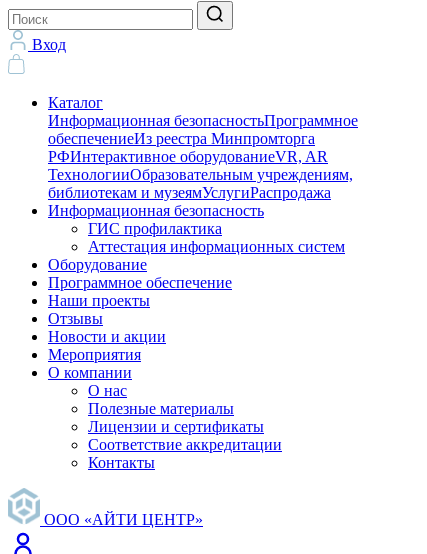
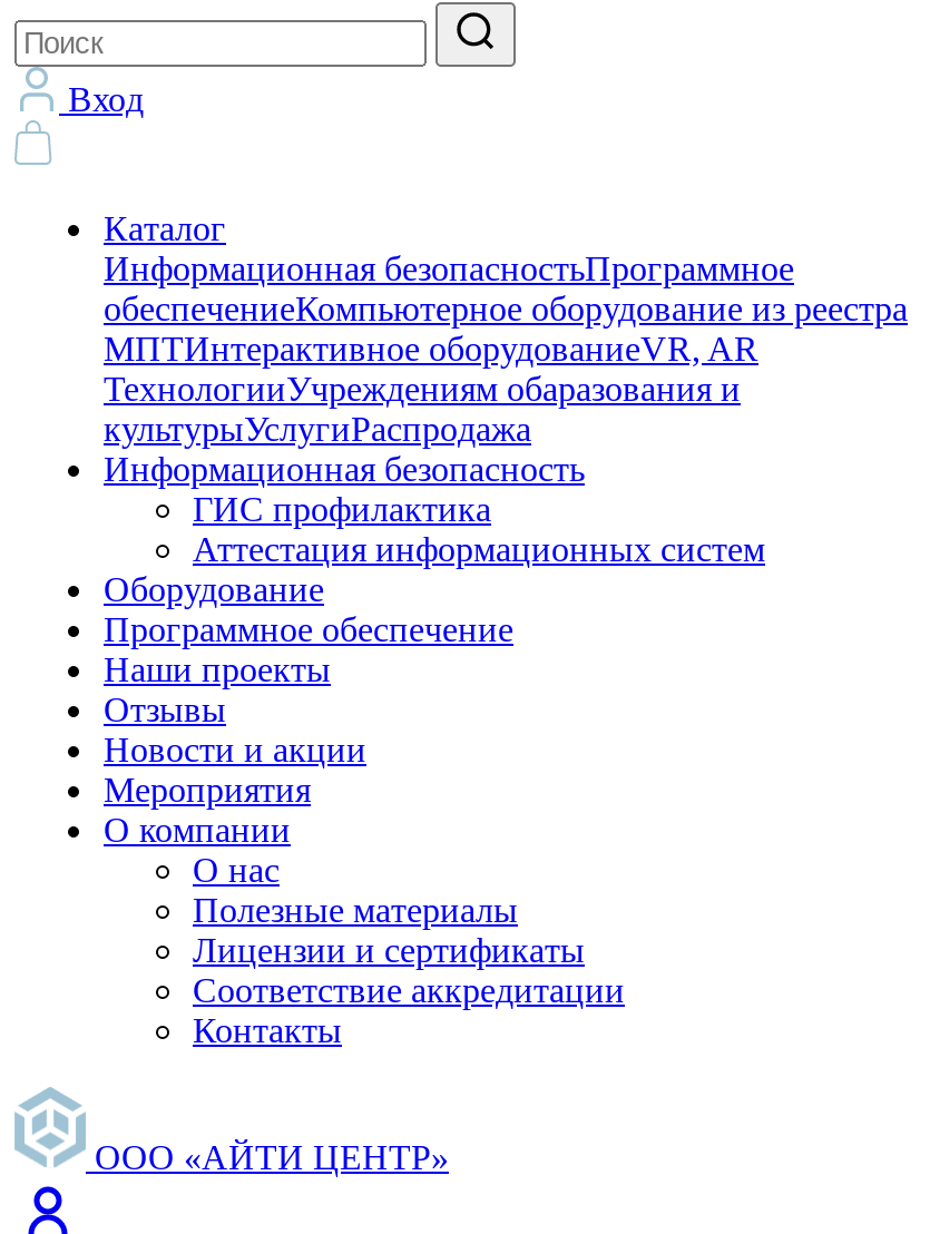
- обеспечениеИз реестра Минпромторга
- РФИнтерактивное оборудованиеVR, AR
- ТехнологииОбразовательным учреждениям,
- библиотекам и музеямУслугиРаспродажа
+ обеспечениеКомпьютерное оборудование из реестра
+ МПТИнтерактивное оборудованиеVR, AR
+ ТехнологииУчреждениям обаразования и
+ культурыУслугиРаспродажа
